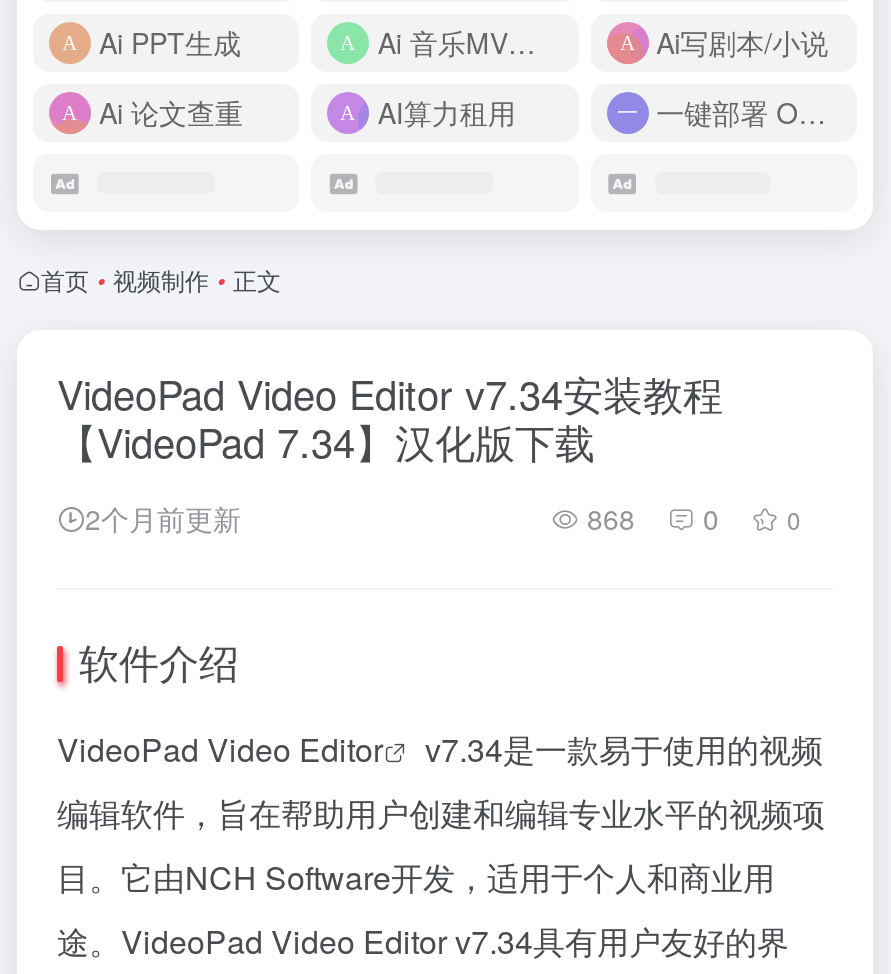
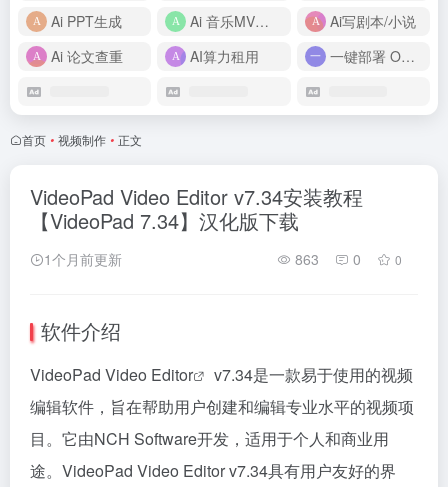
- 2个月前更新
+ 1个月前更新

- 868 0 0
+ 863 0 0
